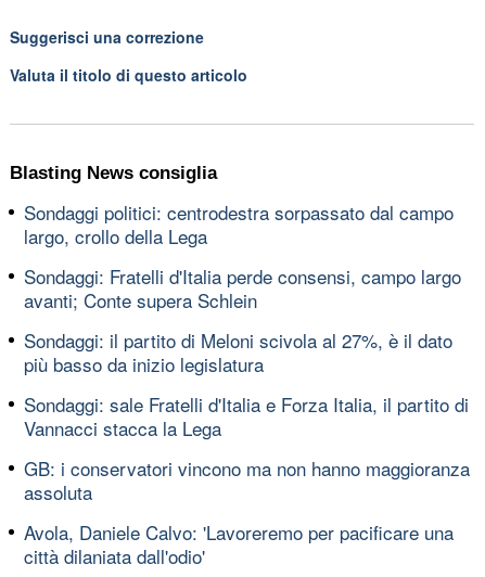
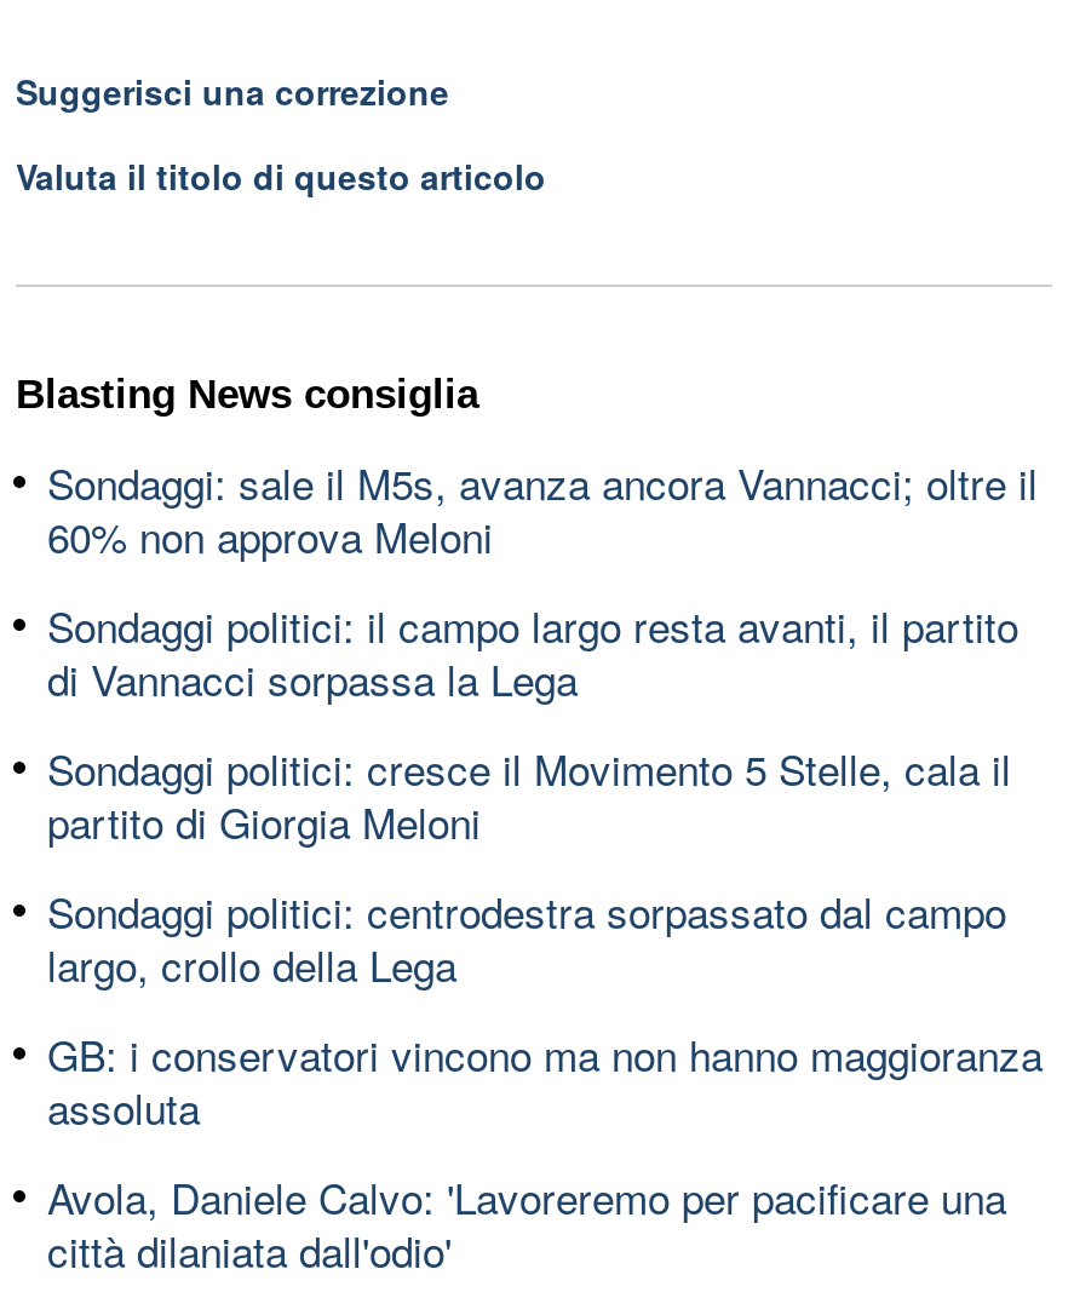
+ Sondaggi: sale il M5s, avanza ancora Vannacci; oltre il
+ 60% non approva Meloni
+ Sondaggi politici: il campo largo resta avanti, il partito
+ di Vannacci sorpassa la Lega
+ Sondaggi politici: cresce il Movimento 5 Stelle, cala il
+ partito di Giorgia Meloni

moved down: Sondaggi politici: centrodestra sorpassato dal campo | largo, crollo della Lega

- Sondaggi: Fratelli d'Italia perde consensi, campo largo
- avanti; Conte supera Schlein
- Sondaggi: il partito di Meloni scivola al 27%, è il dato
- più basso da inizio legislatura
- Sondaggi: sale Fratelli d'Italia e Forza Italia, il partito di
- Vannacci stacca la Lega
